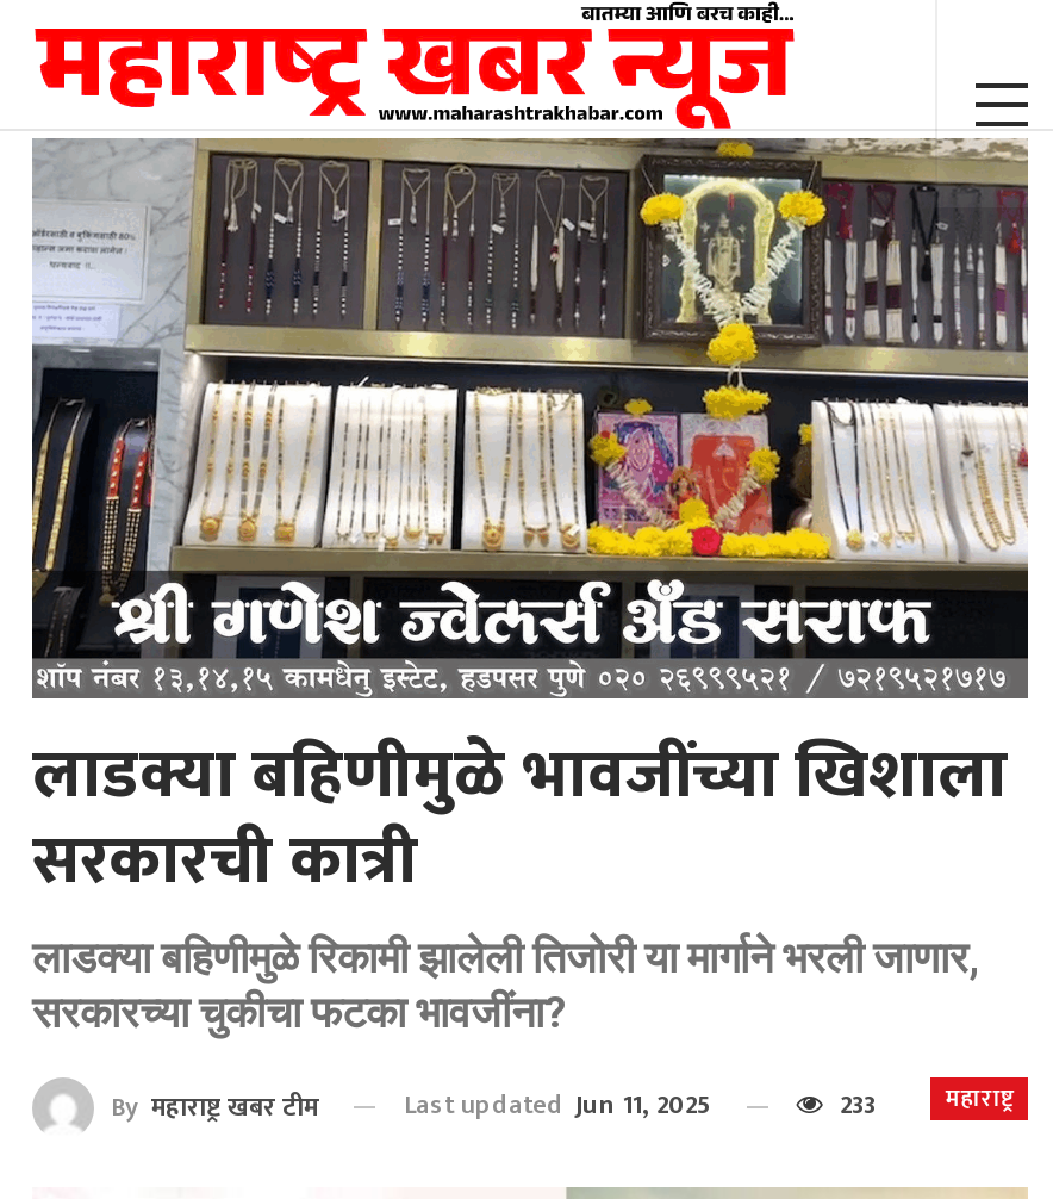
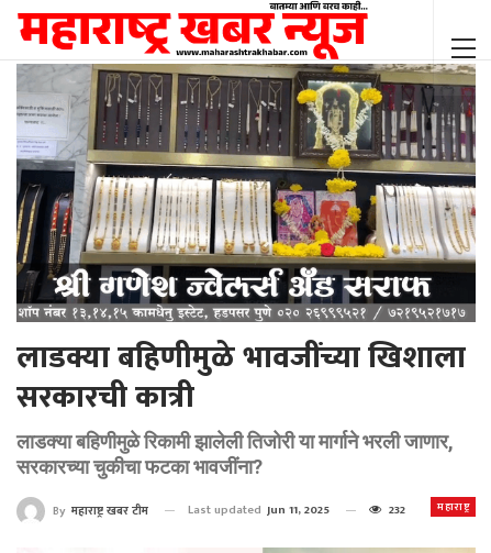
- 233
+ 232
